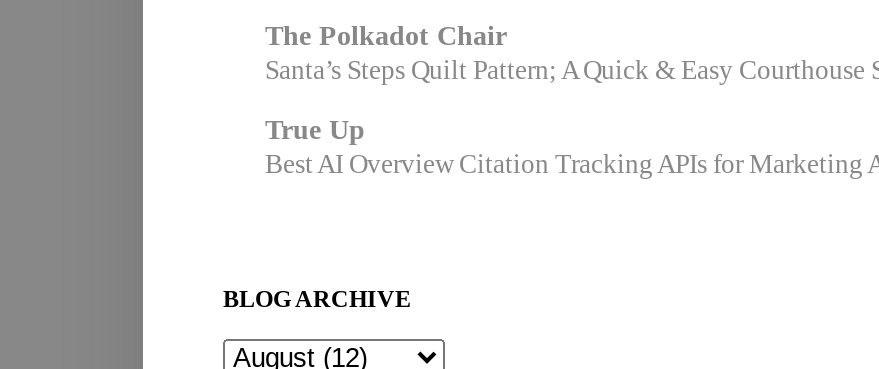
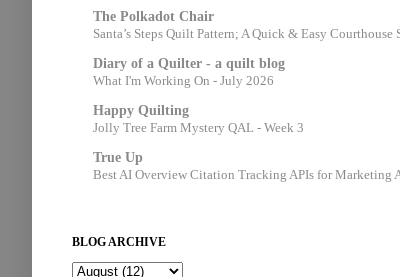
+ Diary of a Quilter - a quilt blog
+ What I'm Working On - July 2026
+ Happy Quilting
+ Jolly Tree Farm Mystery QAL - Week 3
